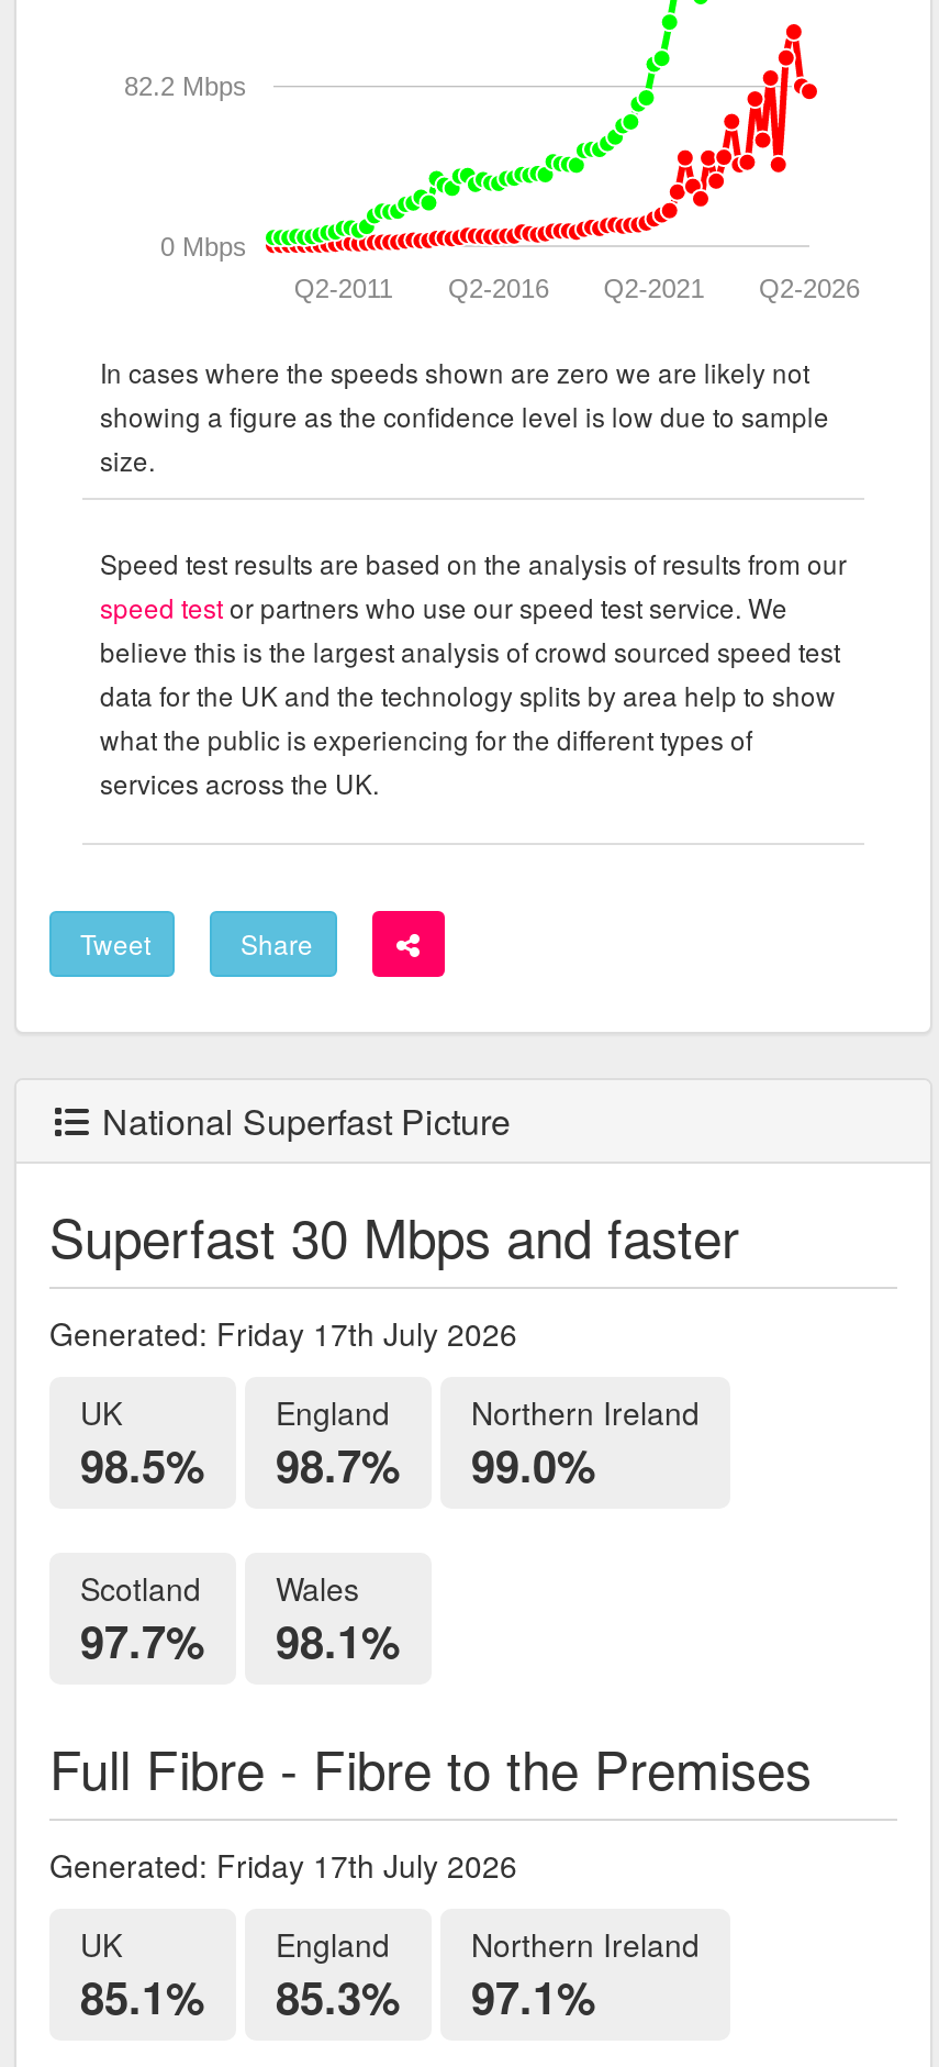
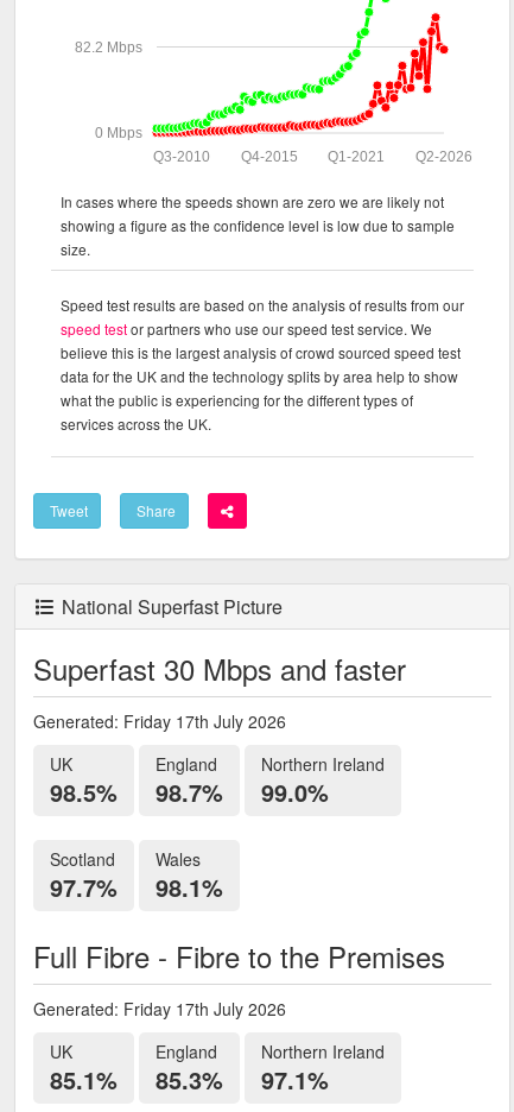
- Q2-2021
- Q2-2016
- Q2-2011
+ Q1-2021
+ Q4-2015
+ Q3-2010
